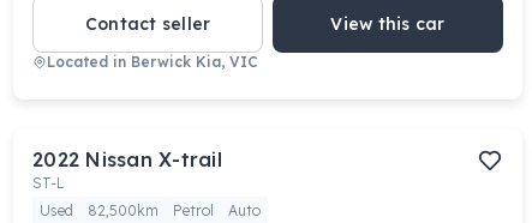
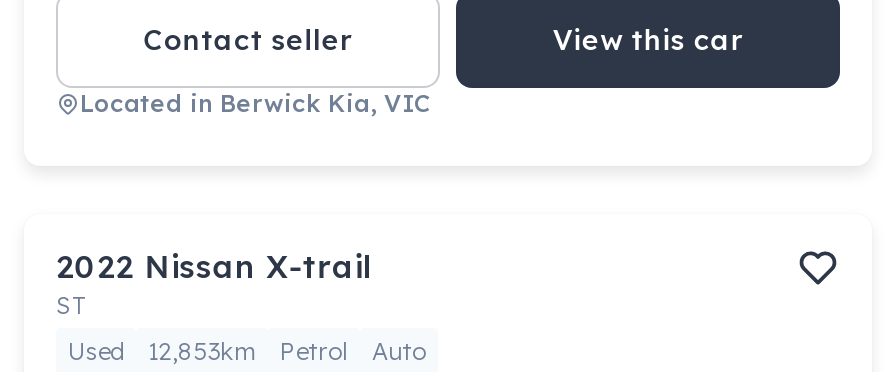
- ST-L
+ ST

- Used 82,500km Petrol Auto
+ Used 12,853km Petrol Auto
